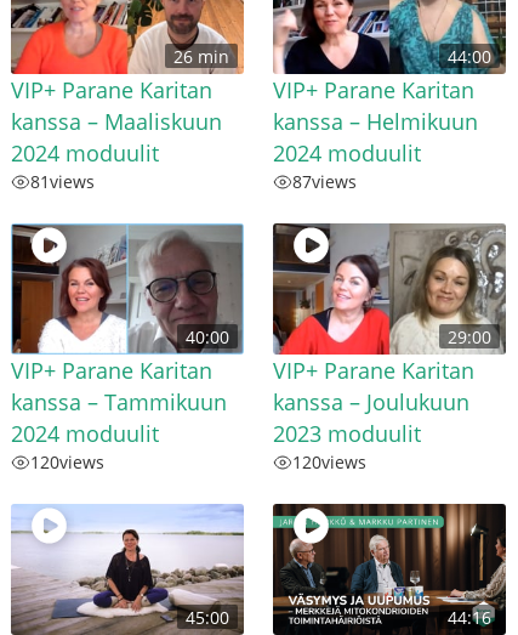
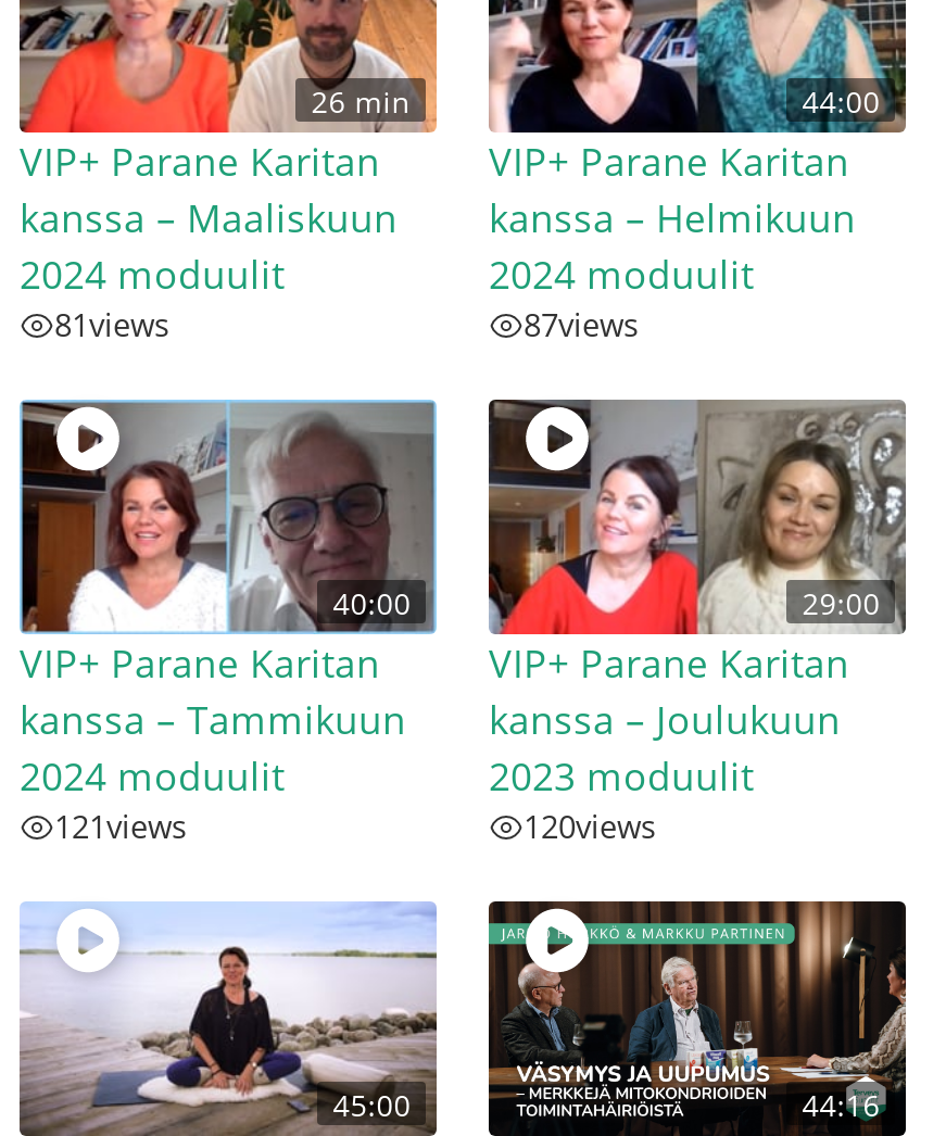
- 120views
+ 121views
